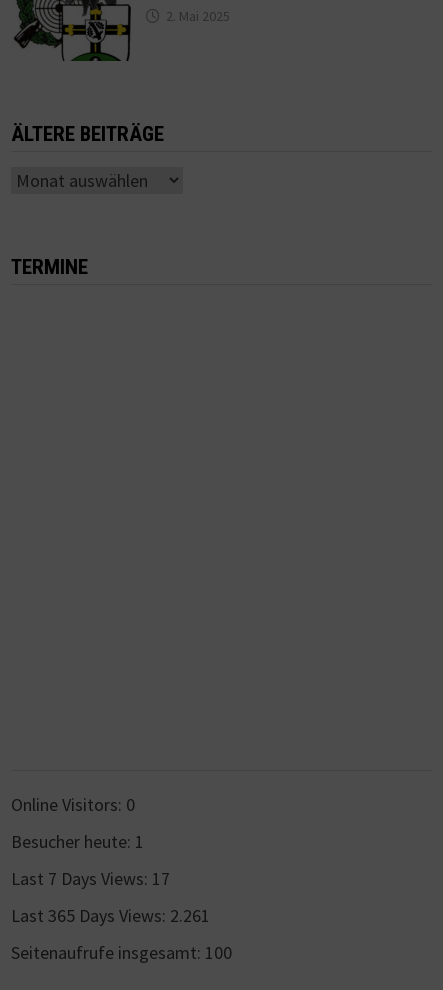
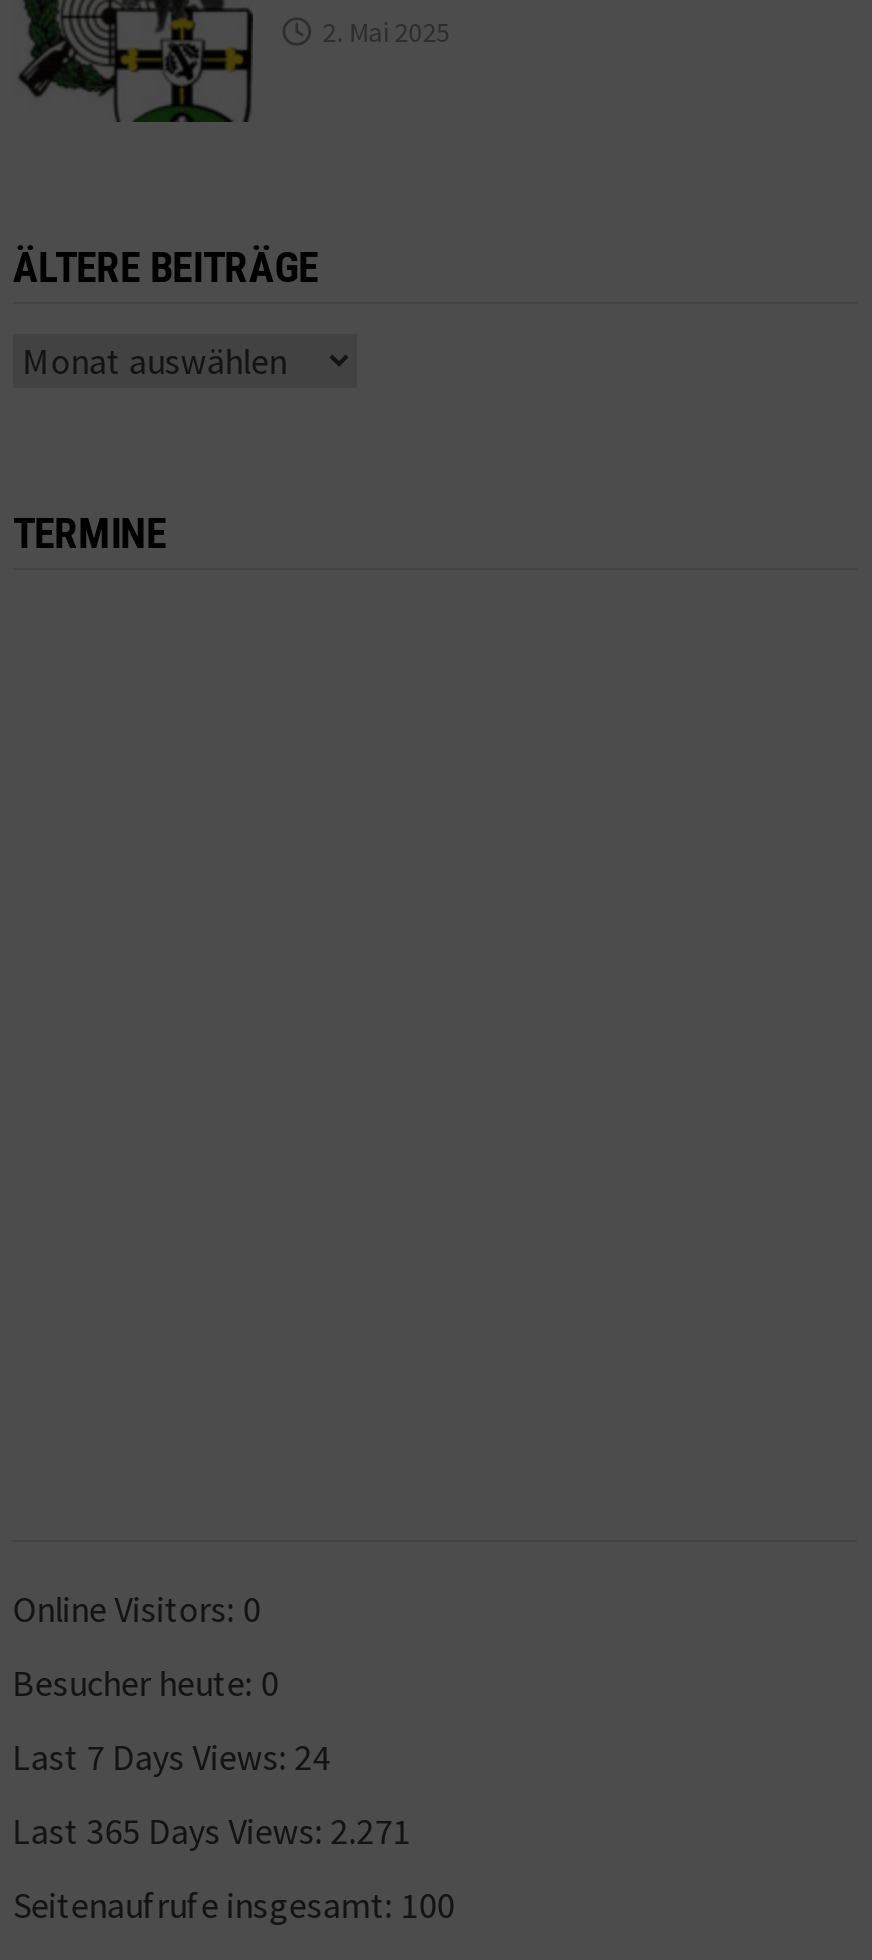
- Besucher heute: 1
+ Besucher heute: 0

- Last 7 Days Views: 17
+ Last 7 Days Views: 24

- Last 365 Days Views: 2.261
+ Last 365 Days Views: 2.271
